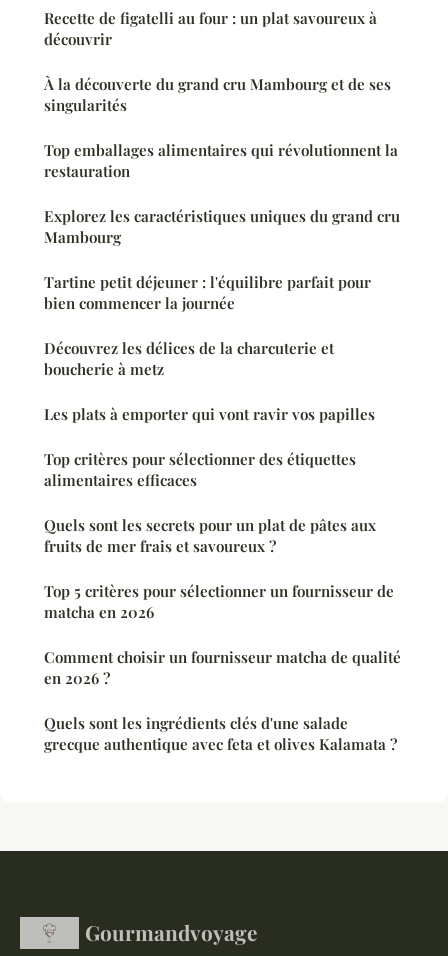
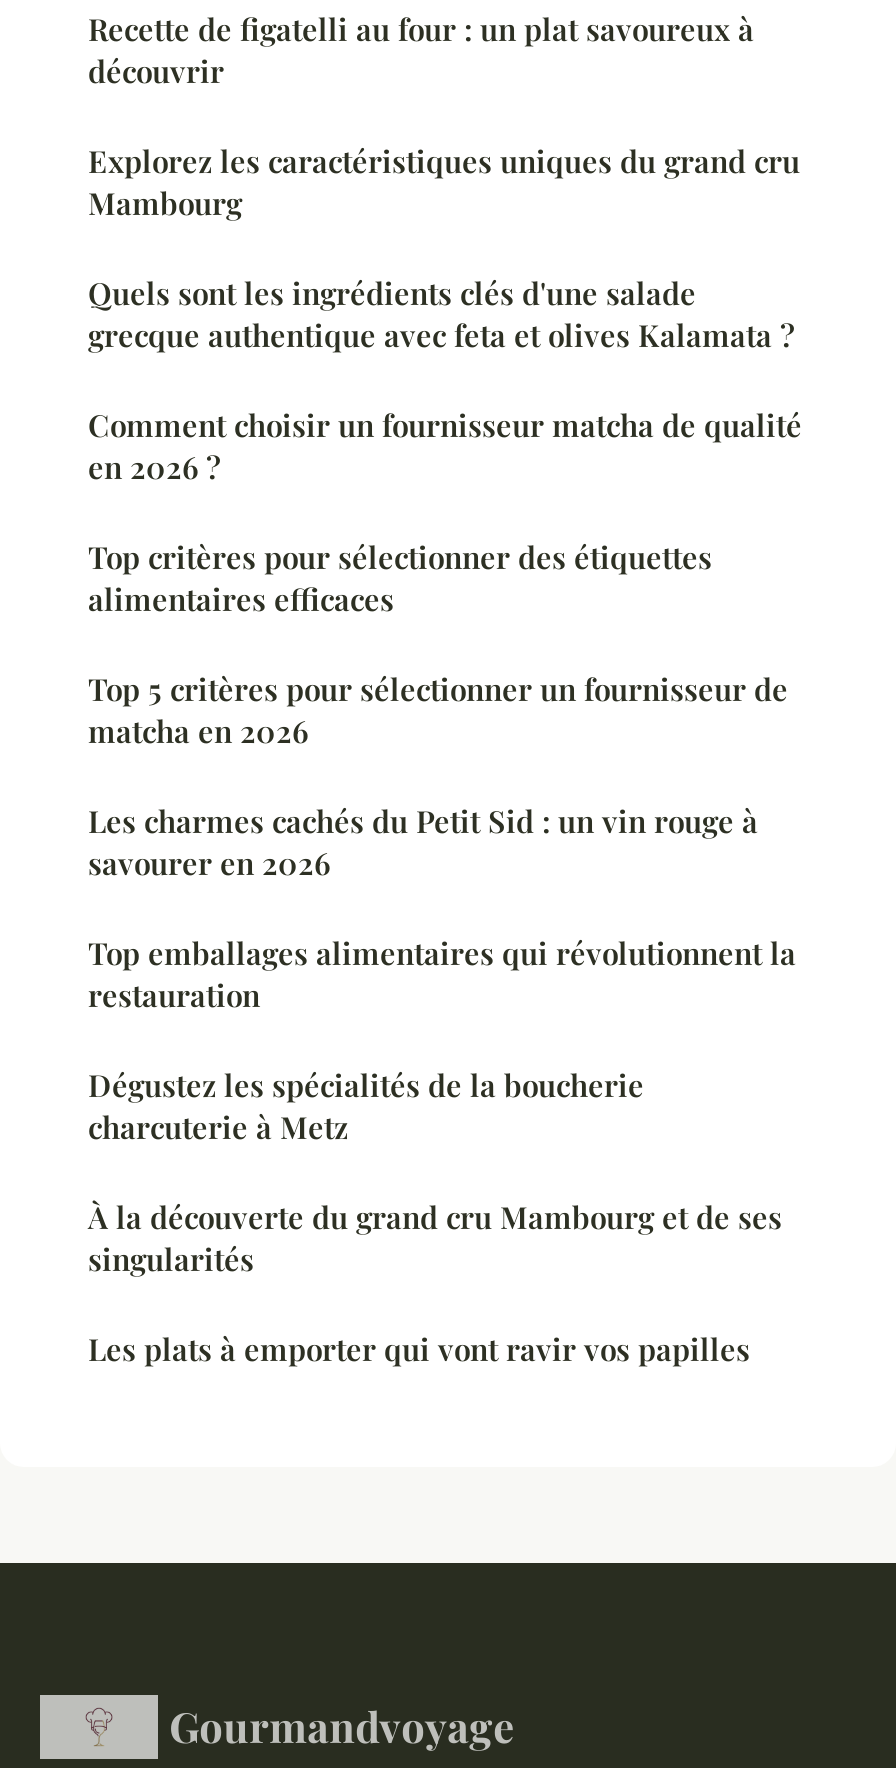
+ Les charmes cachés du Petit Sid : un vin rouge à
+ savourer en 2026
+ Dégustez les spécialités de la boucherie
+ charcuterie à Metz

moved down: À la découverte du grand cru Mambourg et de ses | singularités

moved up: Top emballages alimentaires qui révolutionnent la | restauration | Explorez les caractéristiques uniques du grand cru | Mambourg

- Tartine petit déjeuner : l'équilibre parfait pour
- bien commencer la journée
- Découvrez les délices de la charcuterie et
- boucherie à metz

moved down: Les plats à emporter qui vont ravir vos papilles

moved up: Top critères pour sélectionner des étiquettes | alimentaires efficaces

- Quels sont les secrets pour un plat de pâtes aux
- fruits de mer frais et savoureux ?

moved up: Top 5 critères pour sélectionner un fournisseur de | matcha en 2026 | Comment choisir un fournisseur matcha de qualité | en 2026 ? | Quels sont les ingrédients clés d'une salade | grecque authentique avec feta et olives Kalamata ?
